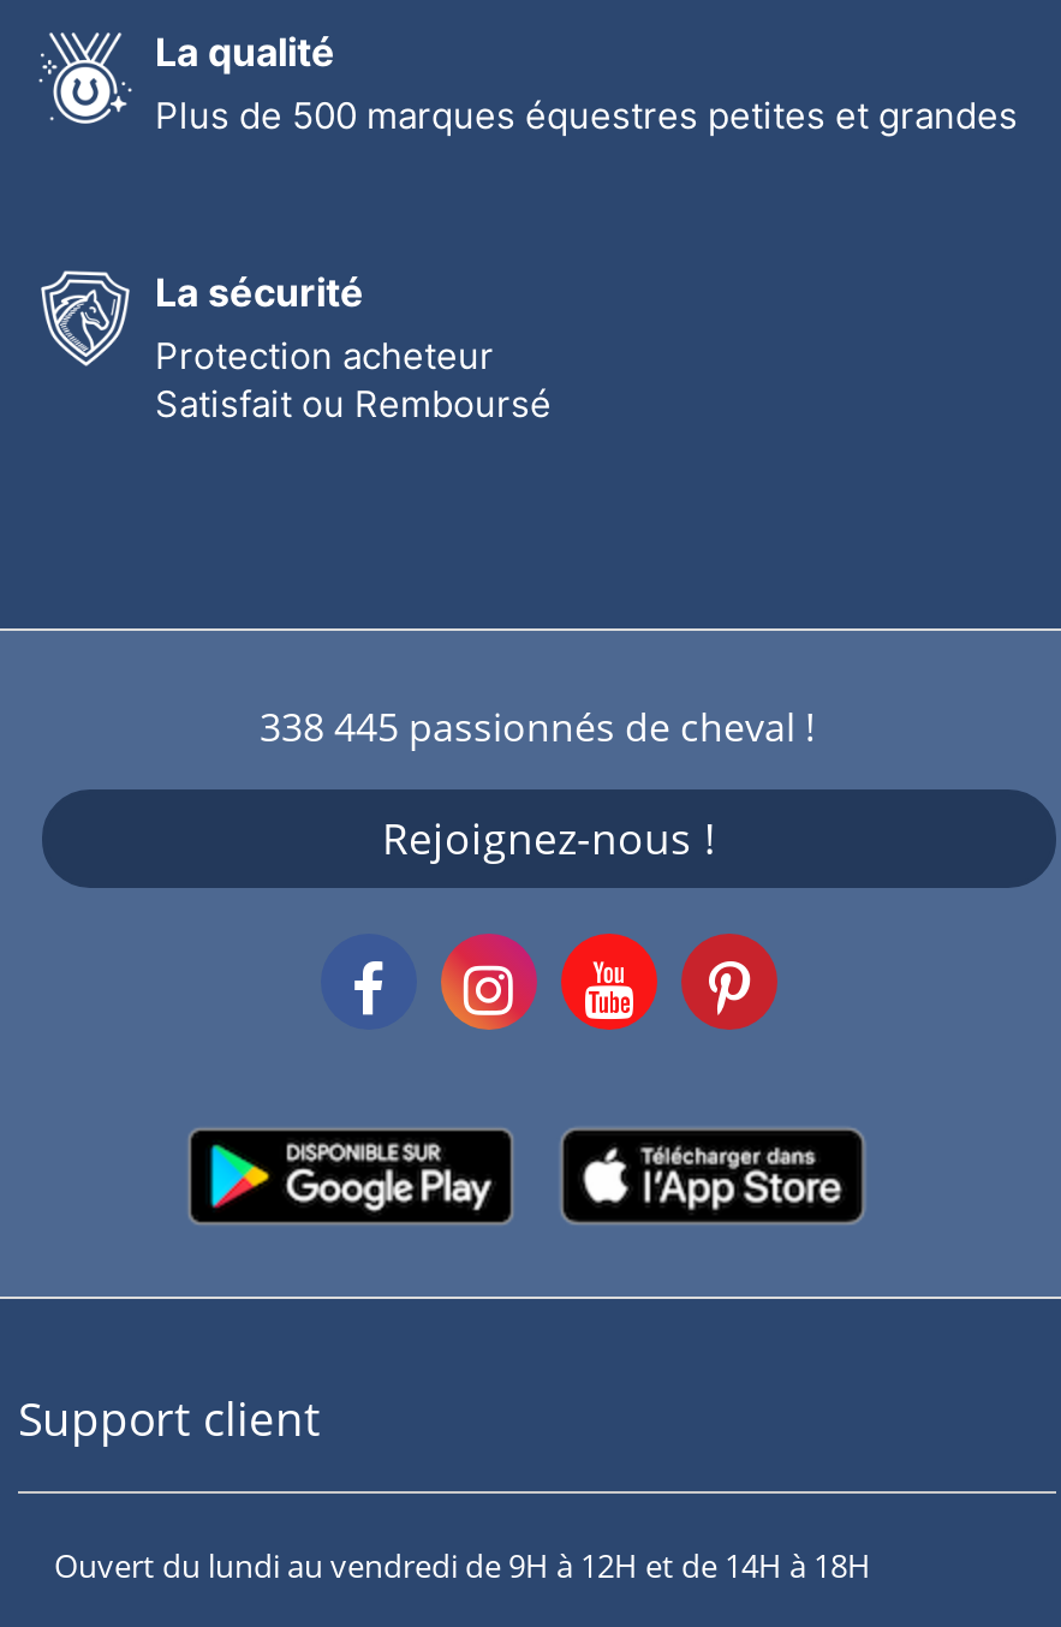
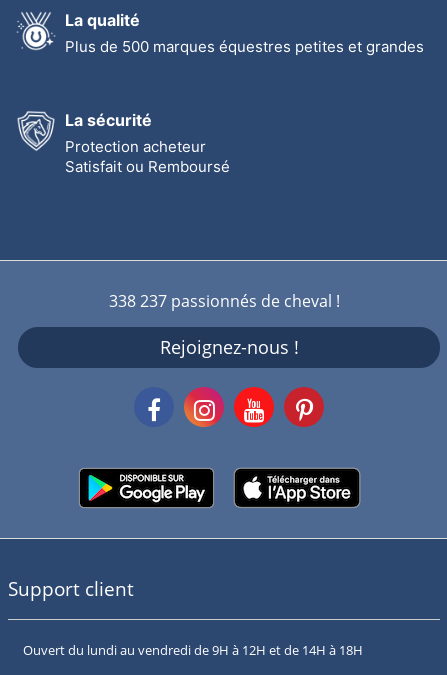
- 338 445 passionnés de cheval !
+ 338 237 passionnés de cheval !
